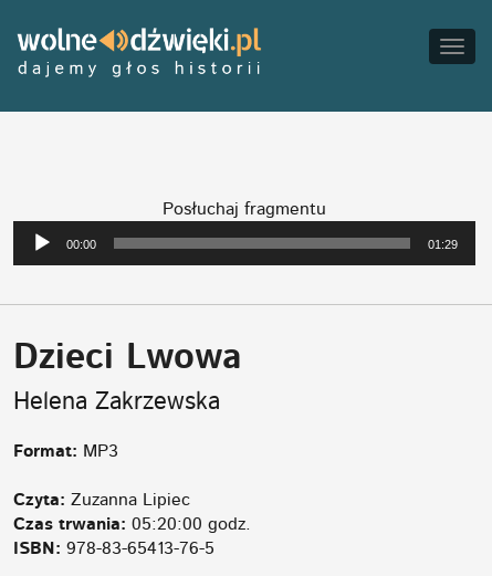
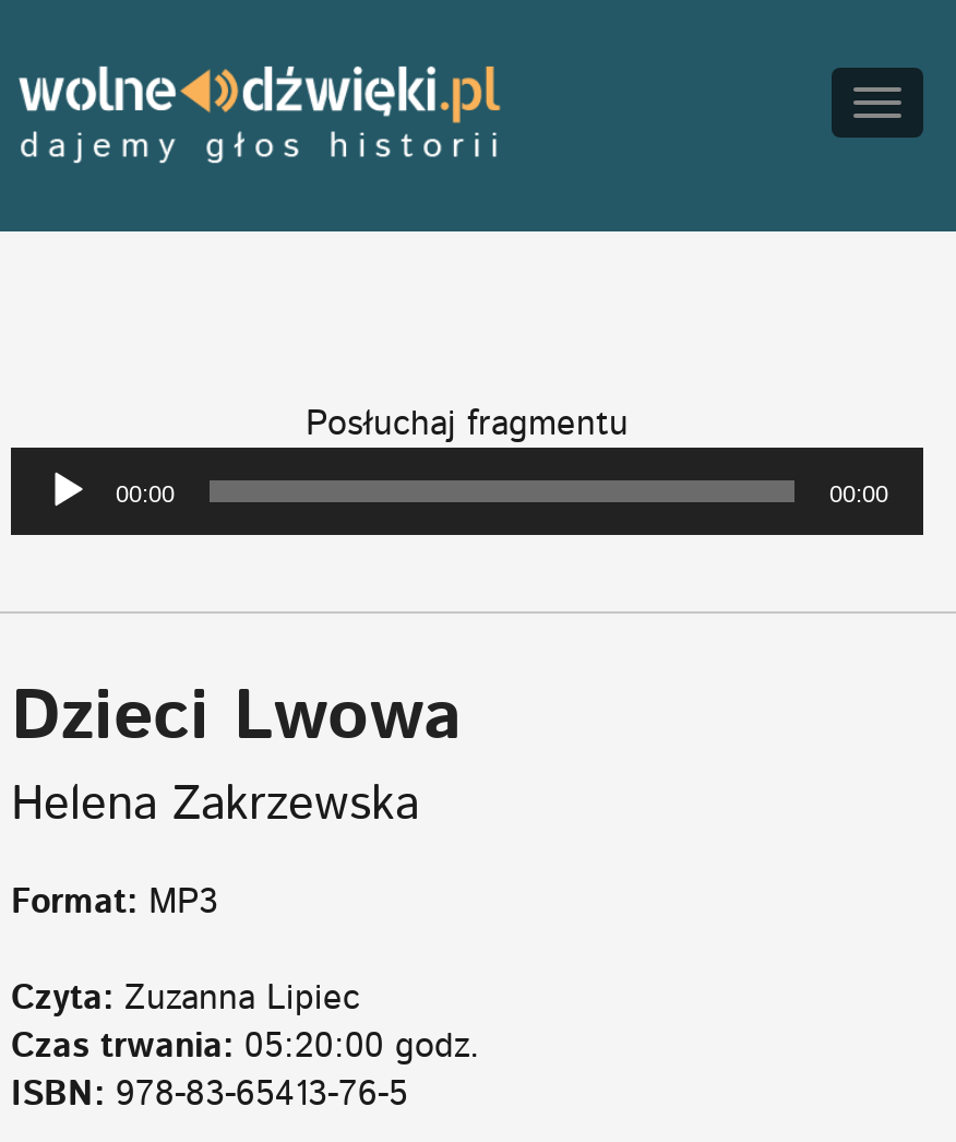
- 01:29
+ 00:00
